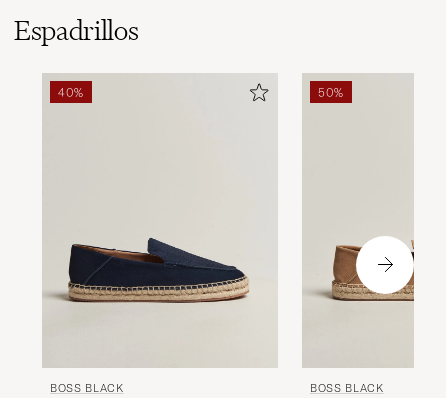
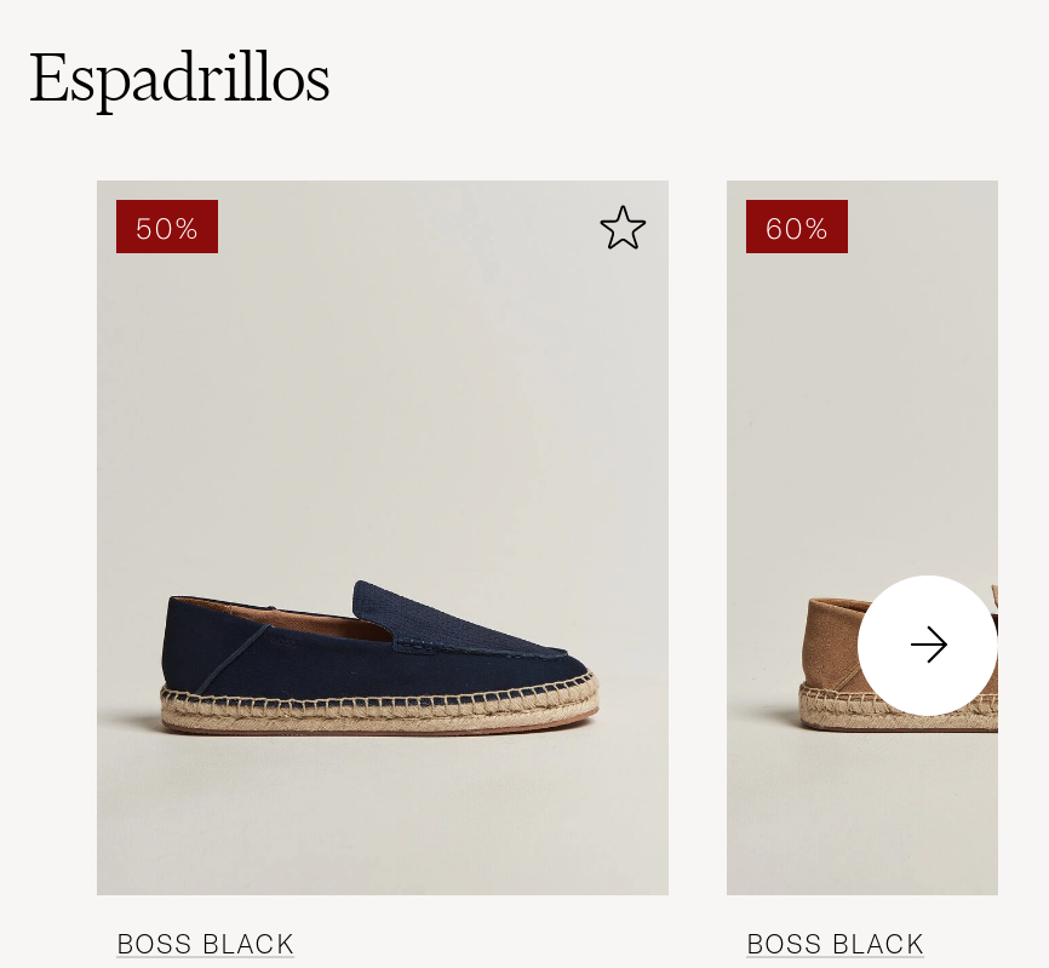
- 40%
+ 50%

- 50%
+ 60%
